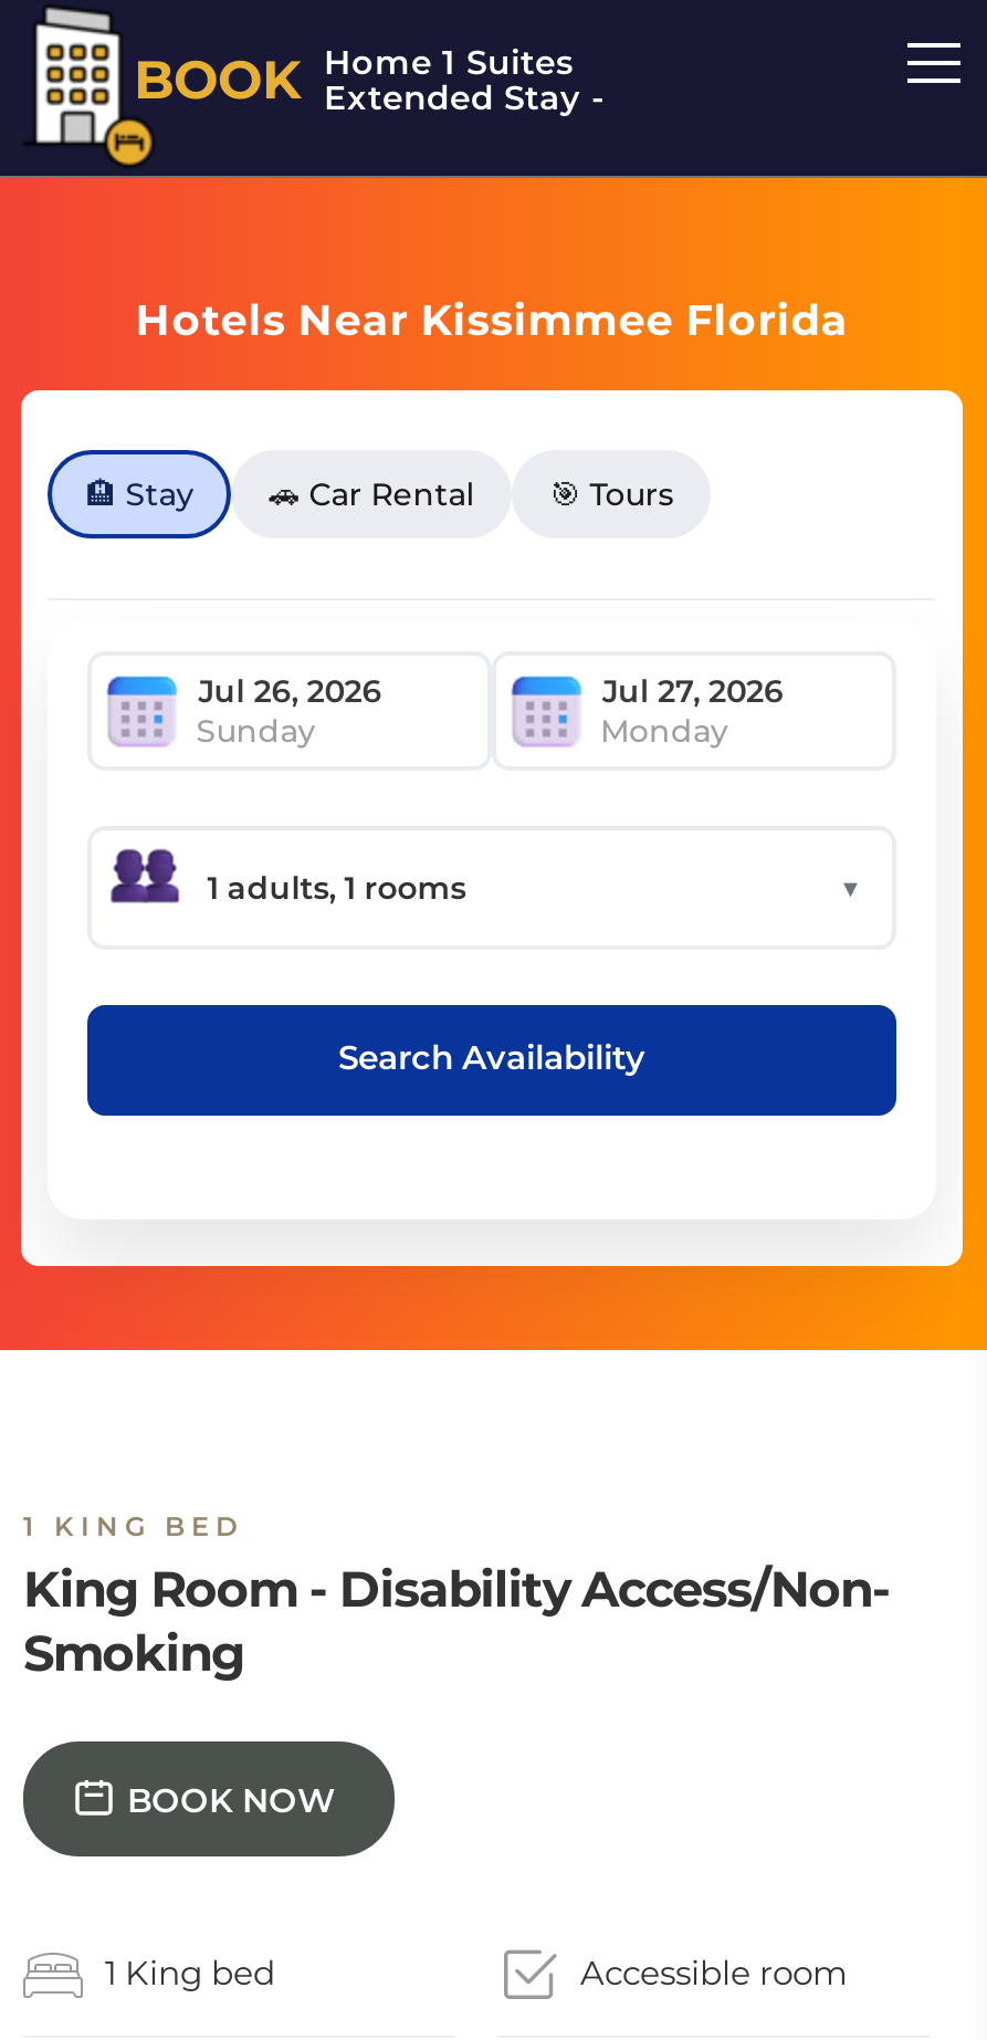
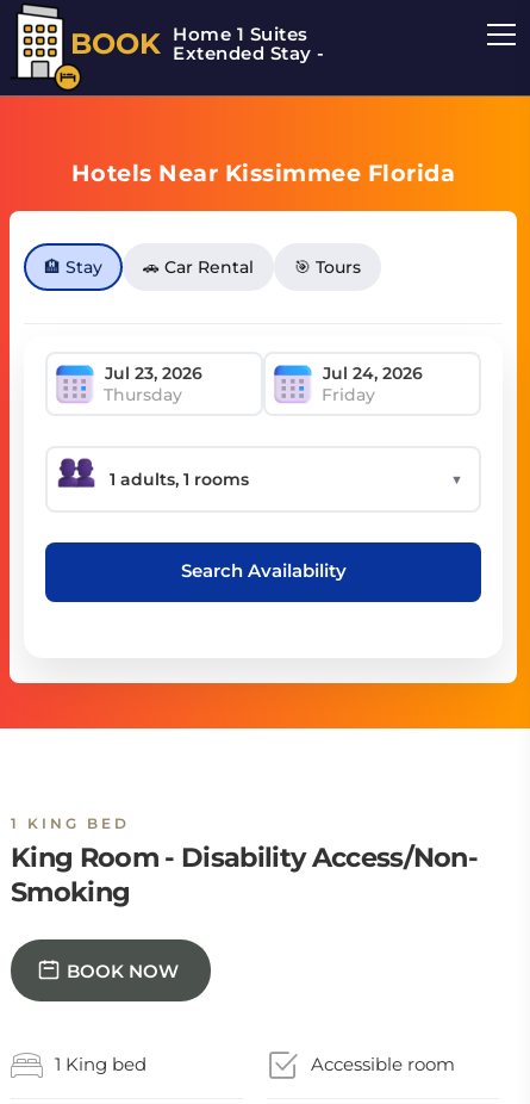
- Sunday
- Monday
+ Thursday
+ Friday
